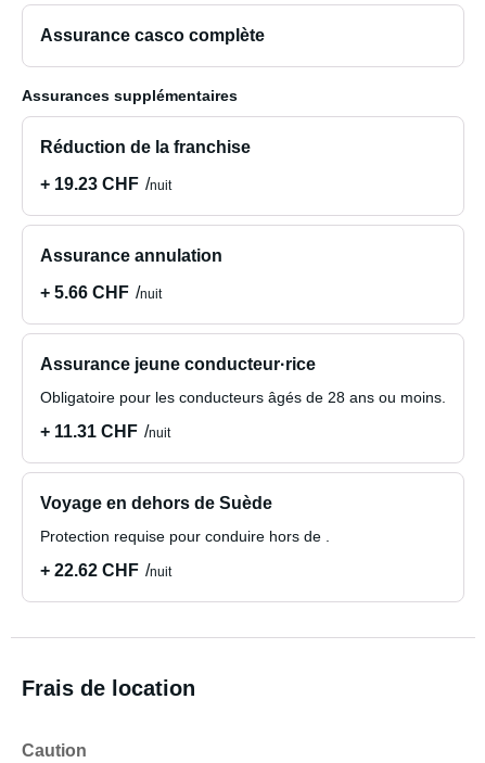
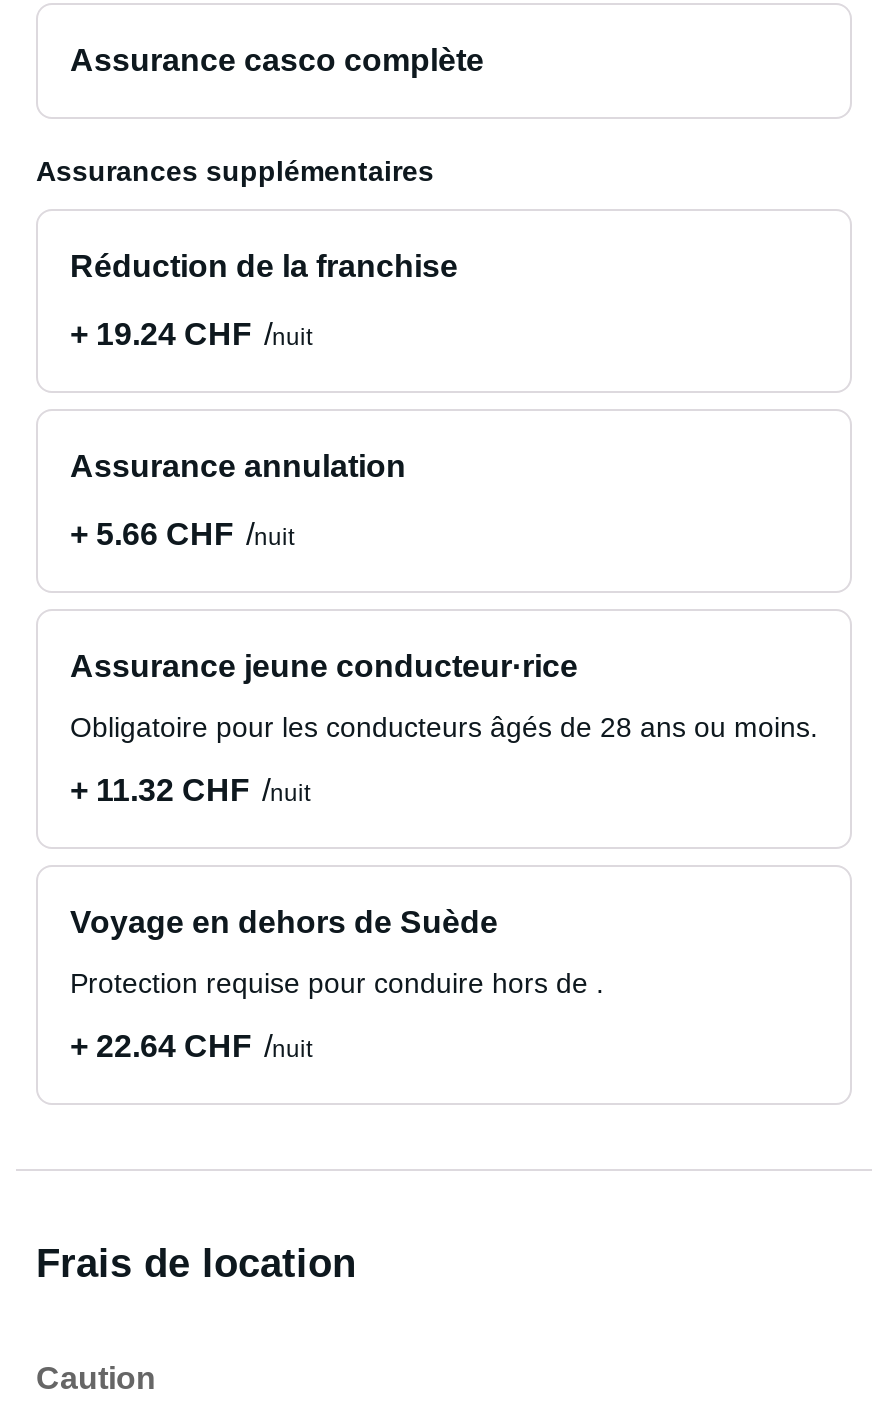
- + 19.23 CHF nuit
+ + 19.24 CHF nuit

- + 11.31 CHF nuit
+ + 11.32 CHF nuit

- + 22.62 CHF nuit
+ + 22.64 CHF nuit
